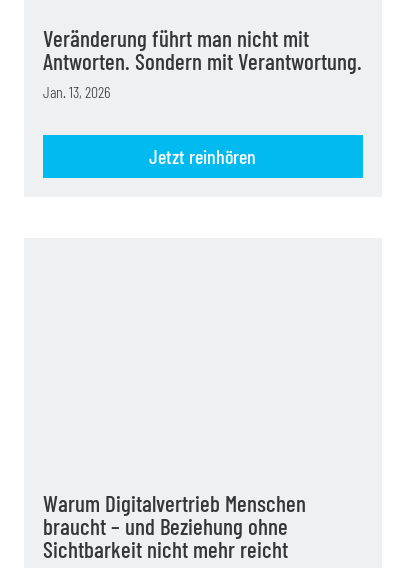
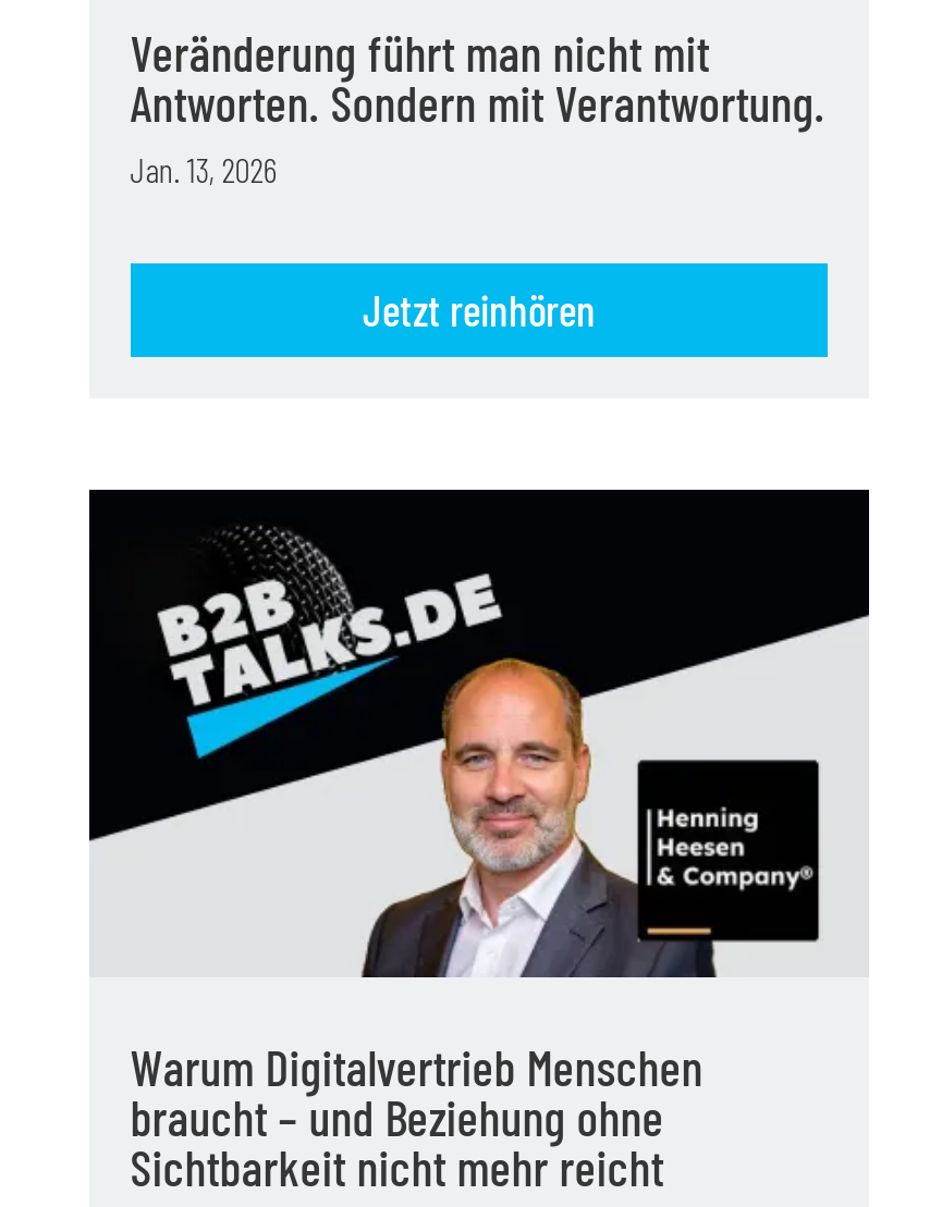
+ [image]
